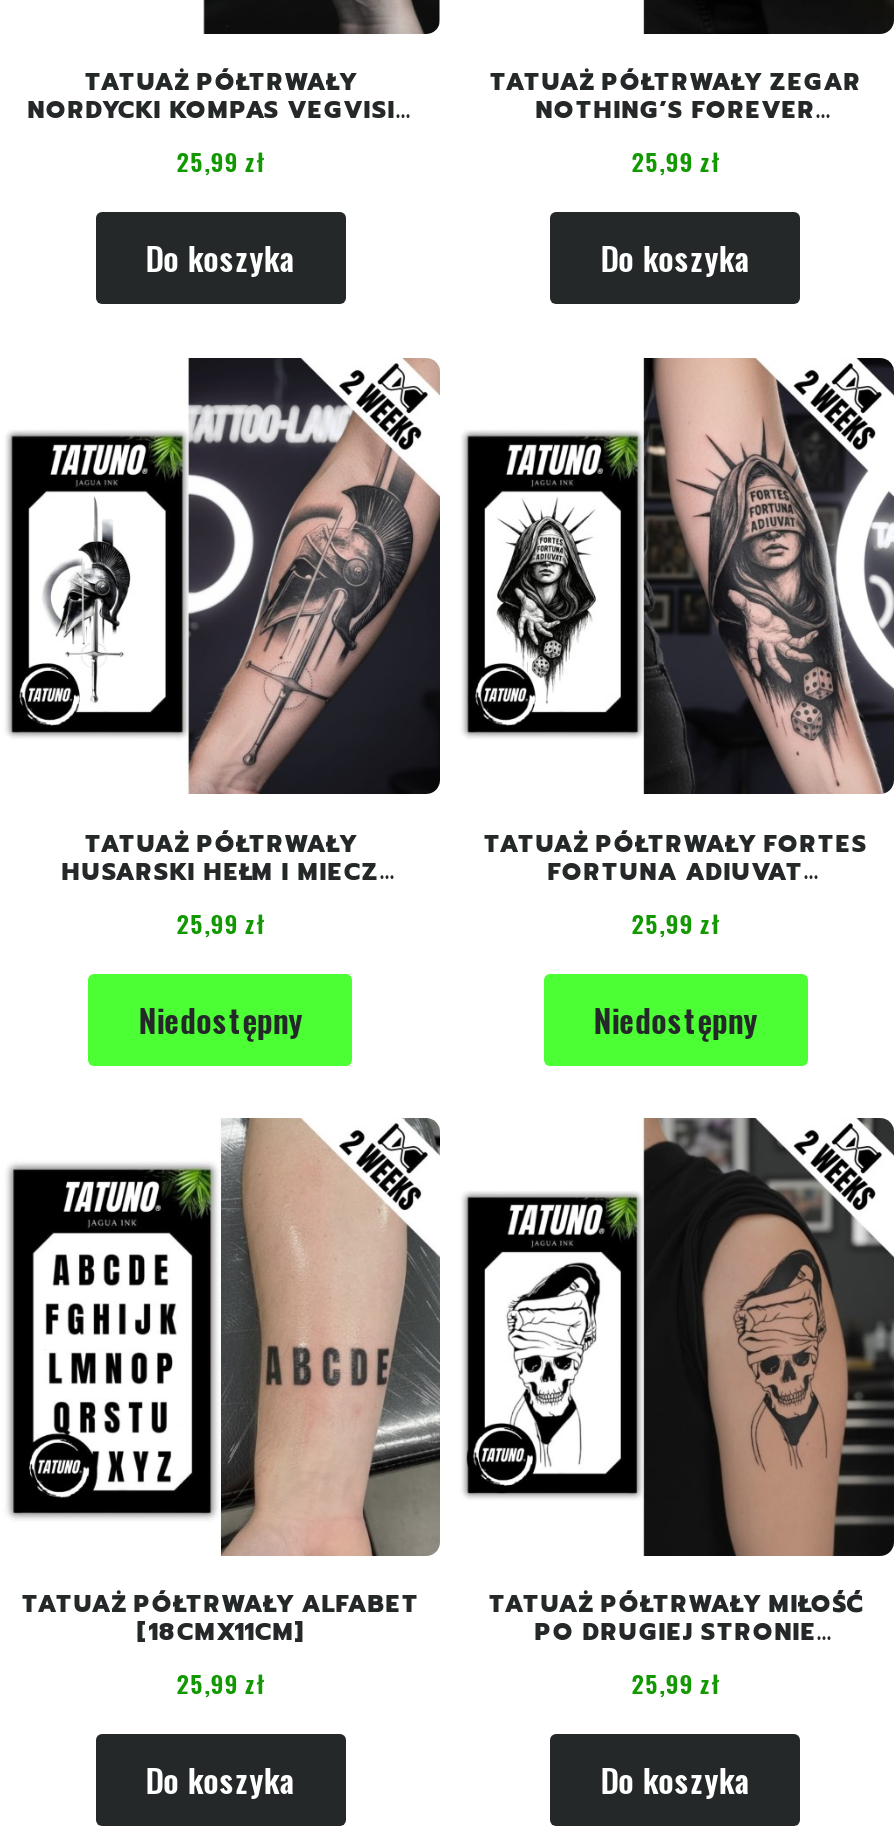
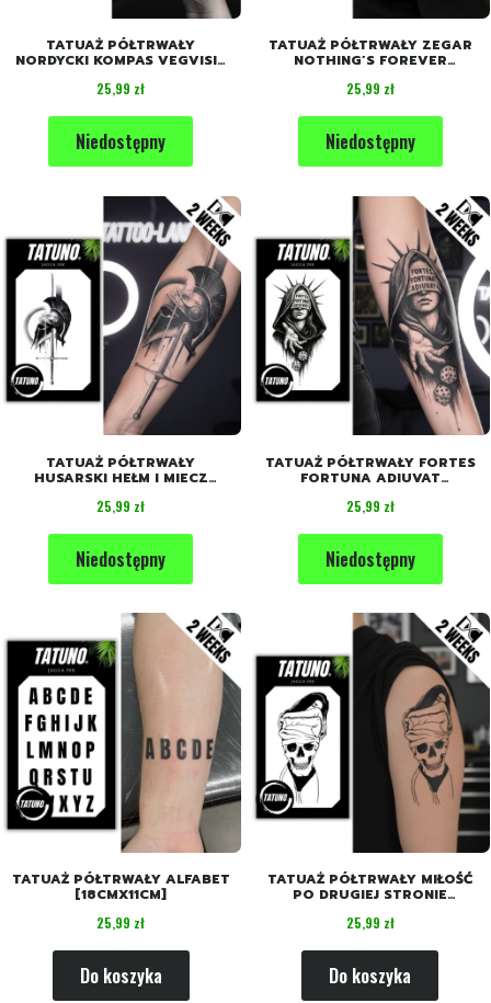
- Do koszyka
+ Niedostępny

- Do koszyka
+ Niedostępny
